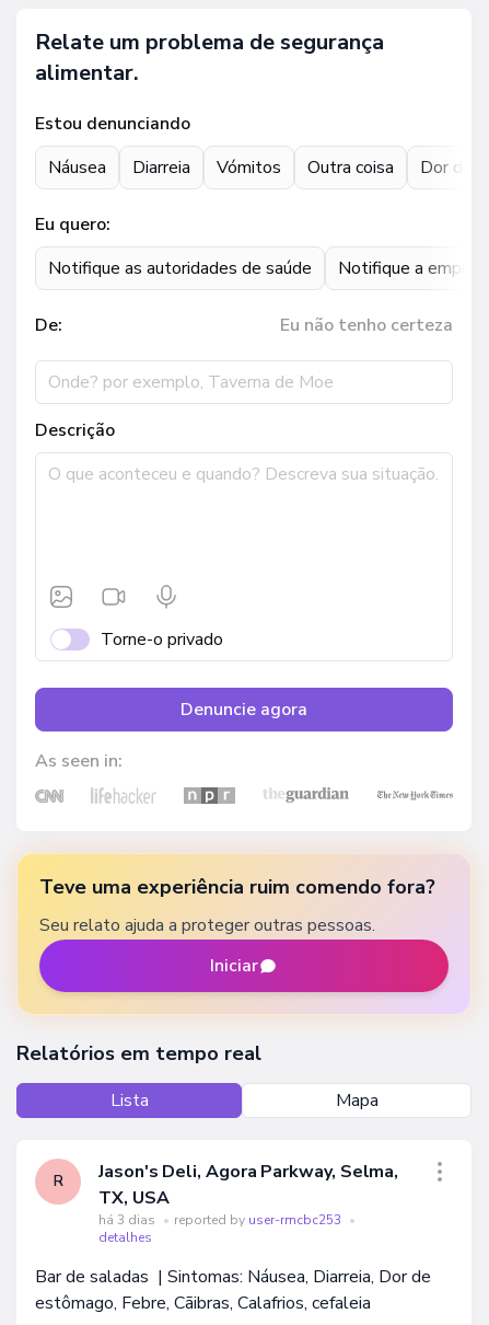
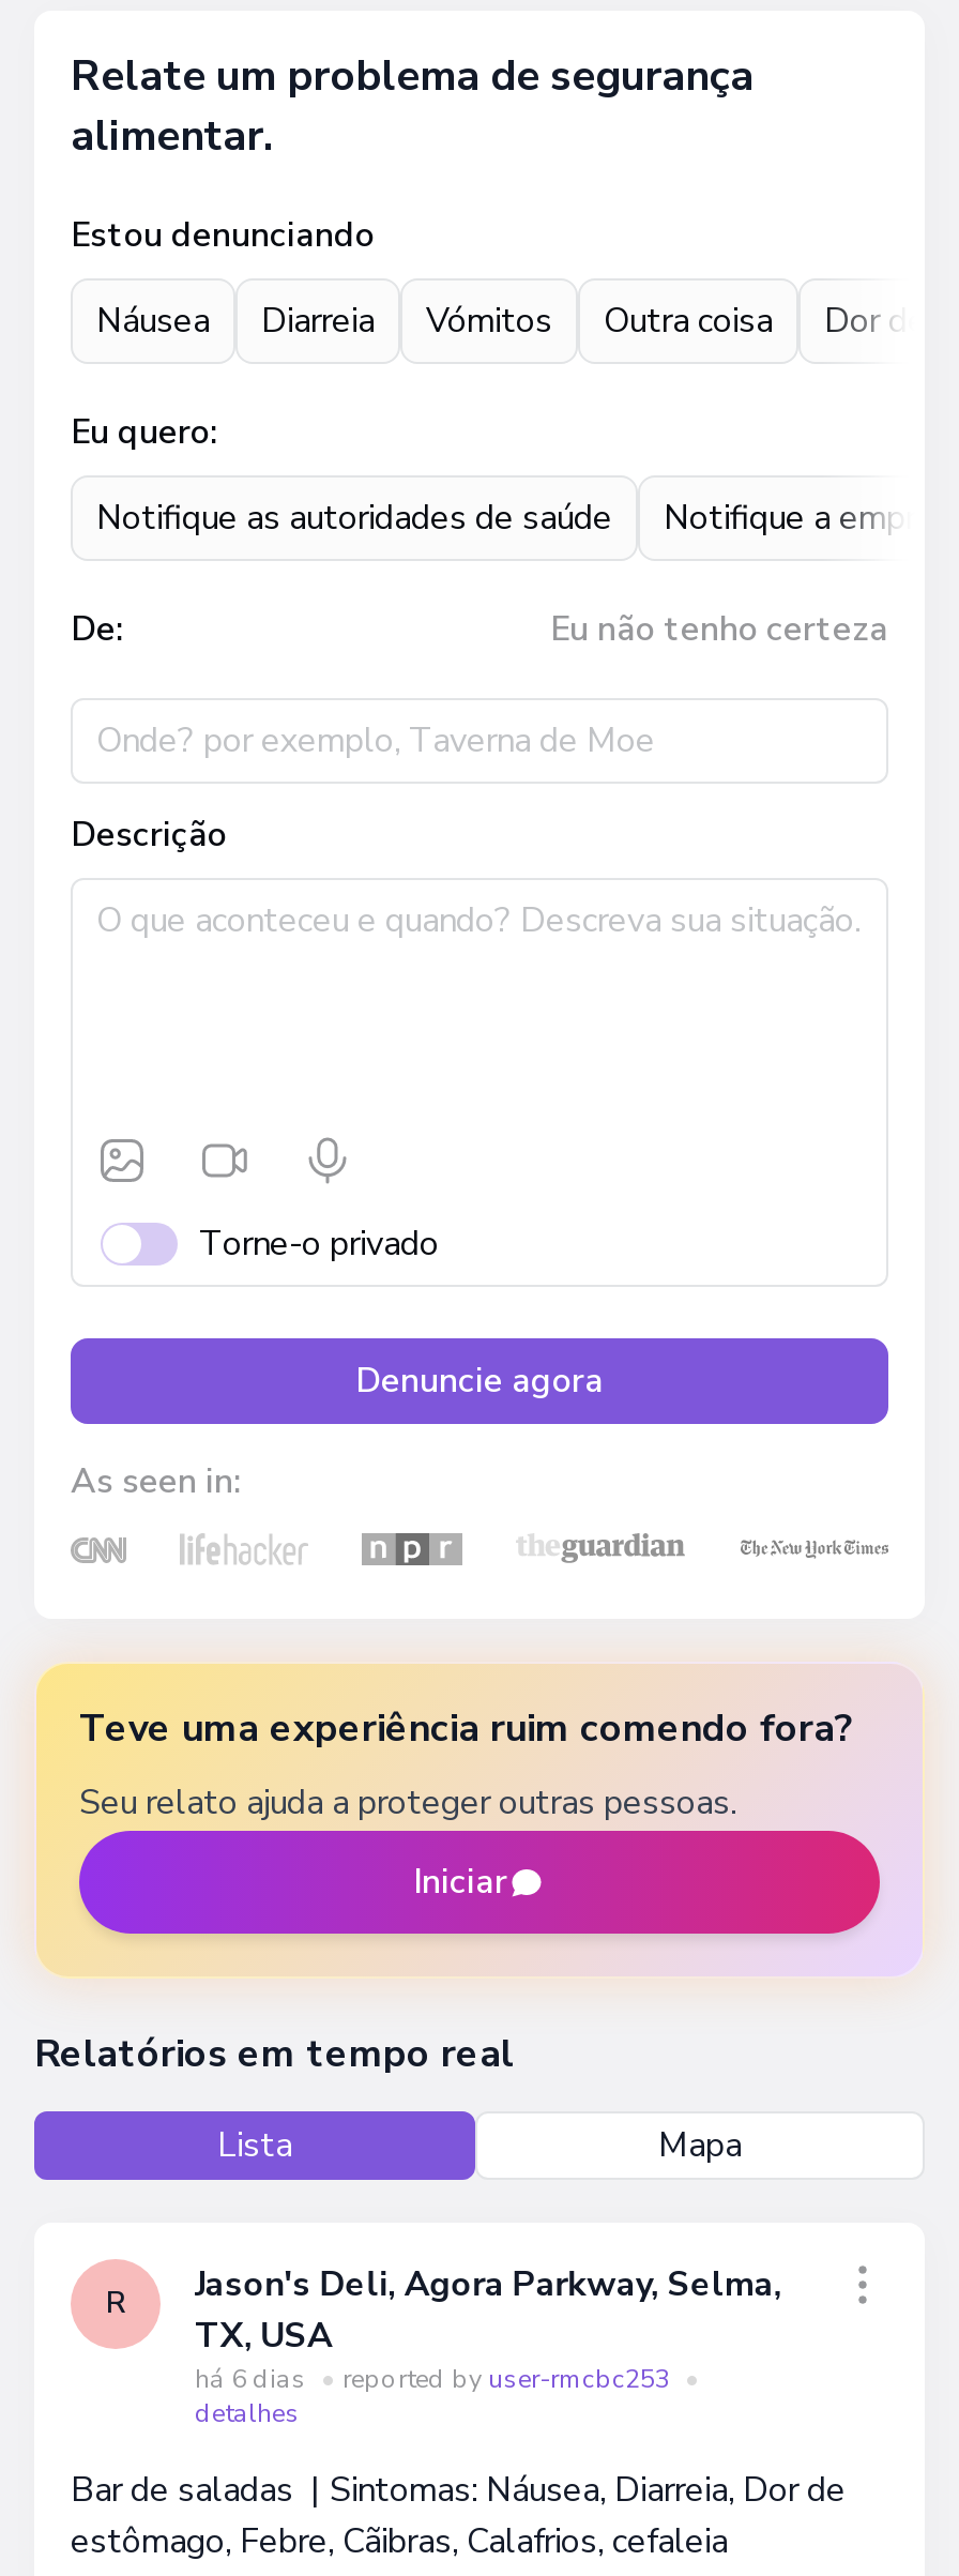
- há 3 dias • reported by user-rmcbc253 •
+ há 6 dias • reported by user-rmcbc253 •
